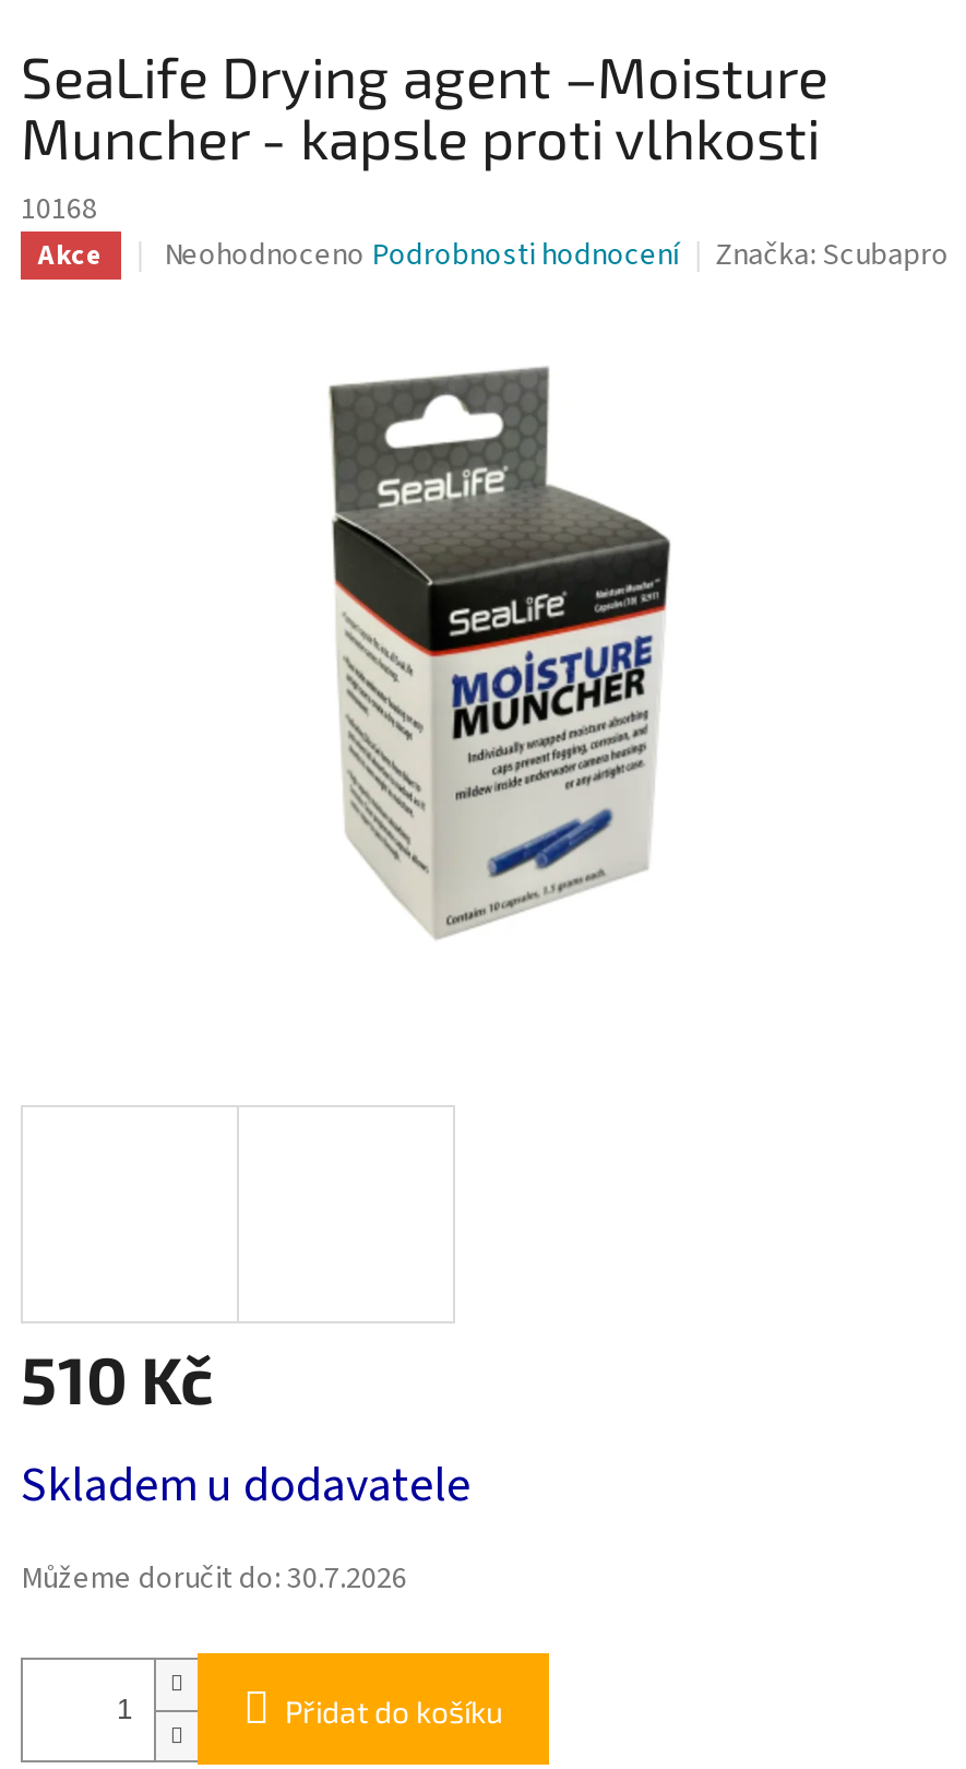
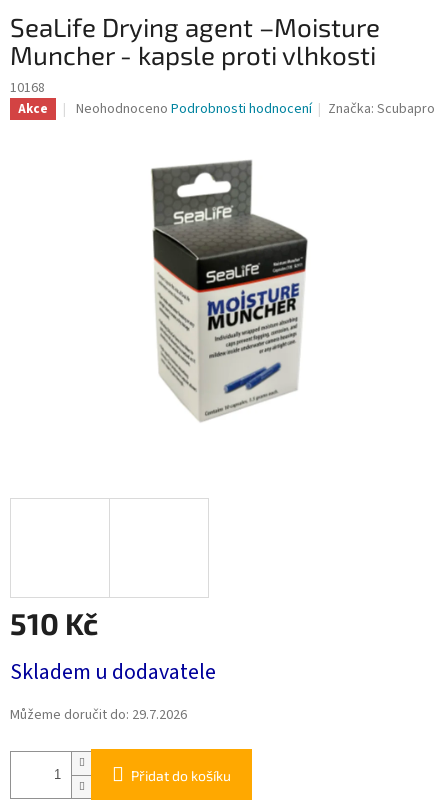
- Můžeme doručit do: 30.7.2026
+ Můžeme doručit do: 29.7.2026
